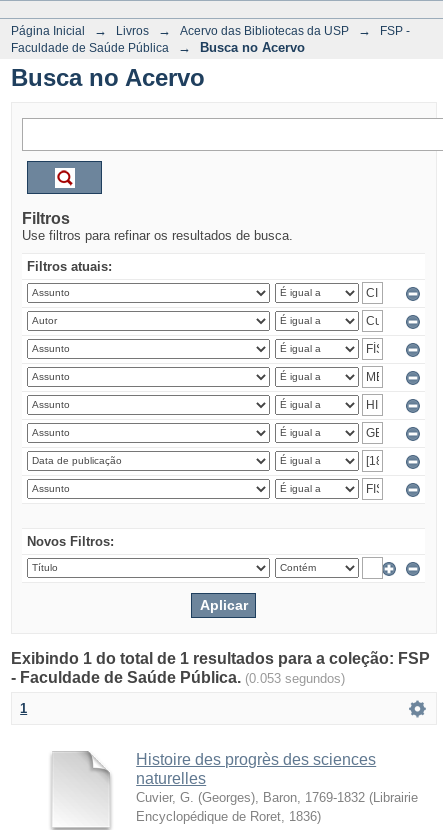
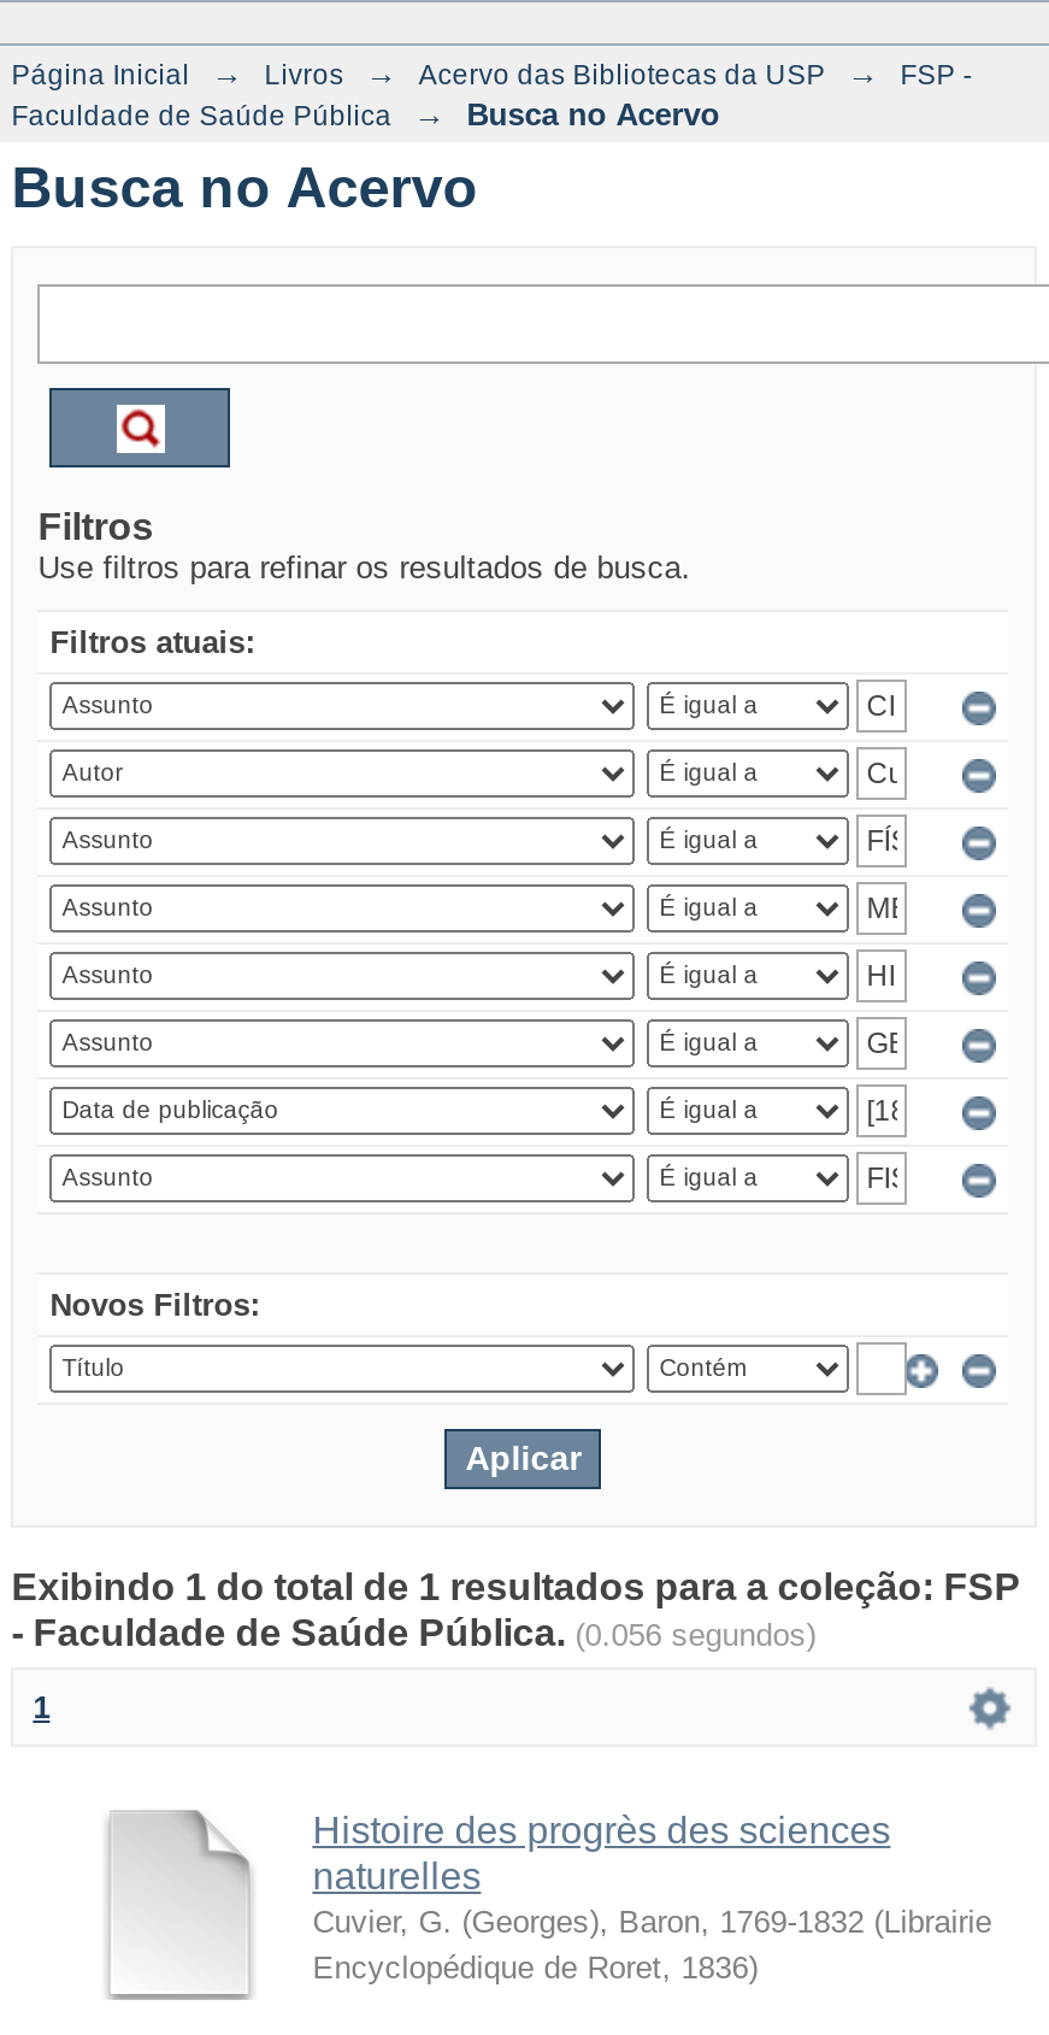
- - Faculdade de Saúde Pública. (0.053 segundos)
+ - Faculdade de Saúde Pública. (0.056 segundos)
